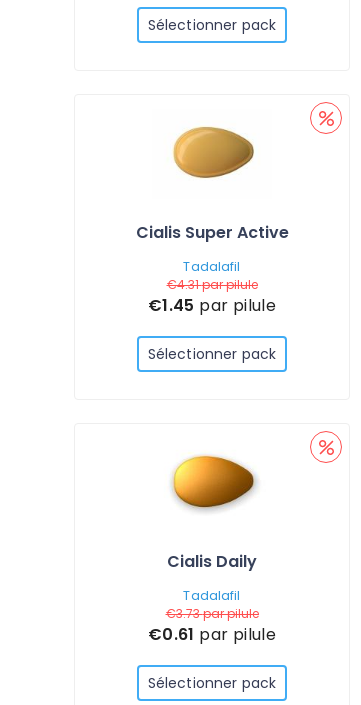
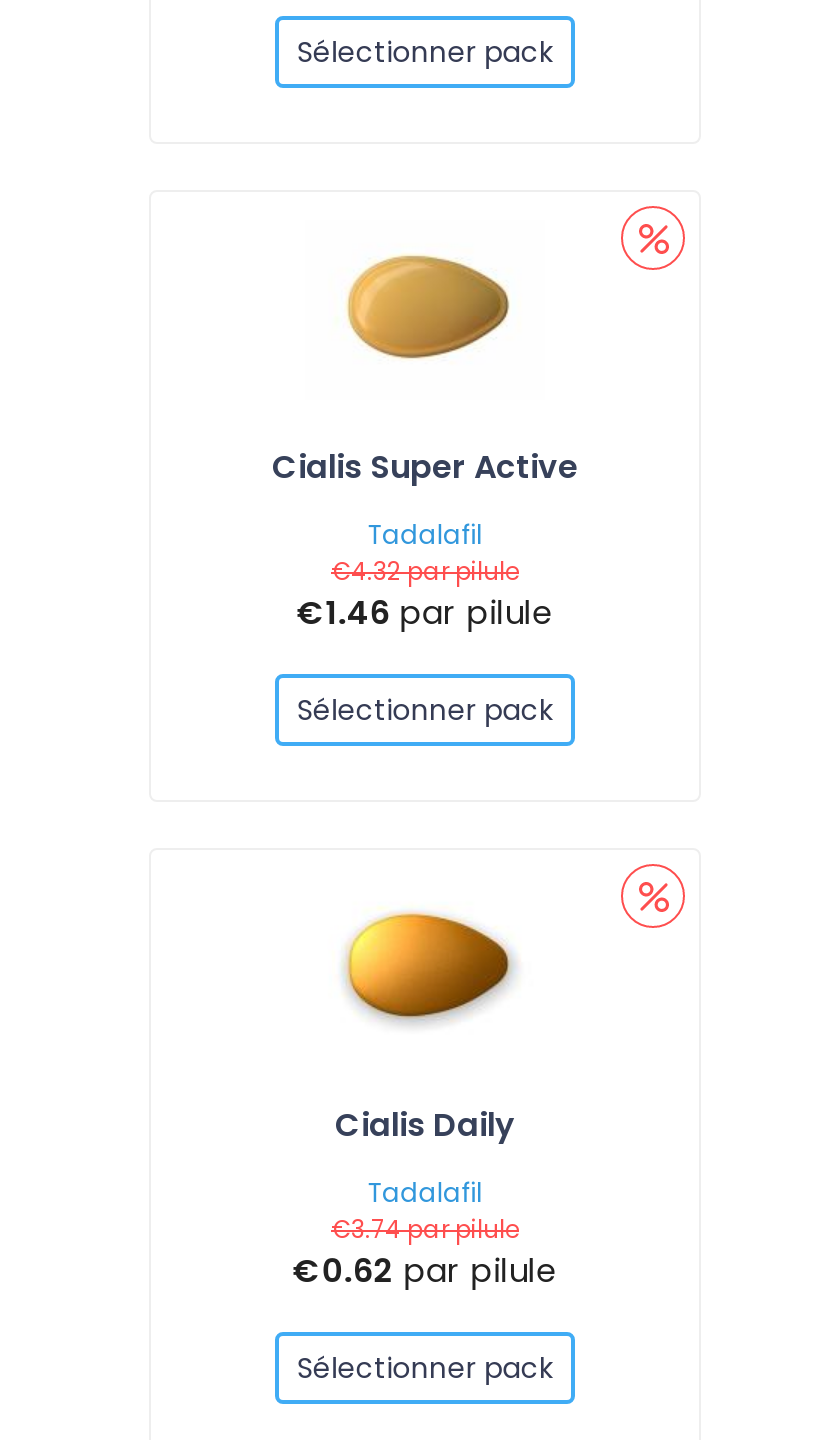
- €4.31par pilule
+ €4.32par pilule

- €1.45 par pilule
+ €1.46 par pilule

- €3.73par pilule
+ €3.74par pilule

- €0.61 par pilule
+ €0.62 par pilule
